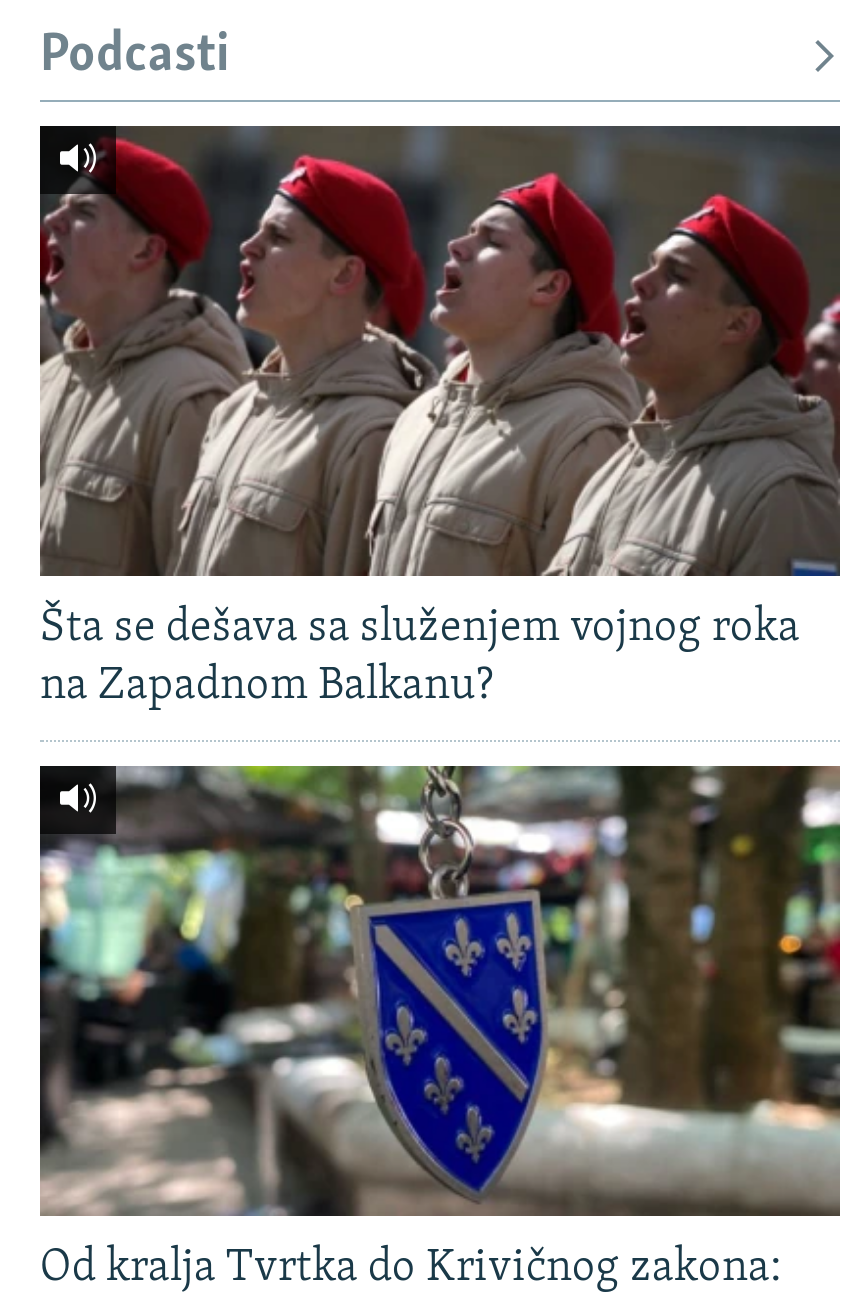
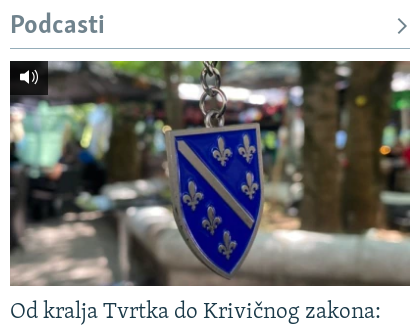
- [image]
- Šta se dešava sa služenjem vojnog roka
- na Zapadnom Balkanu?
